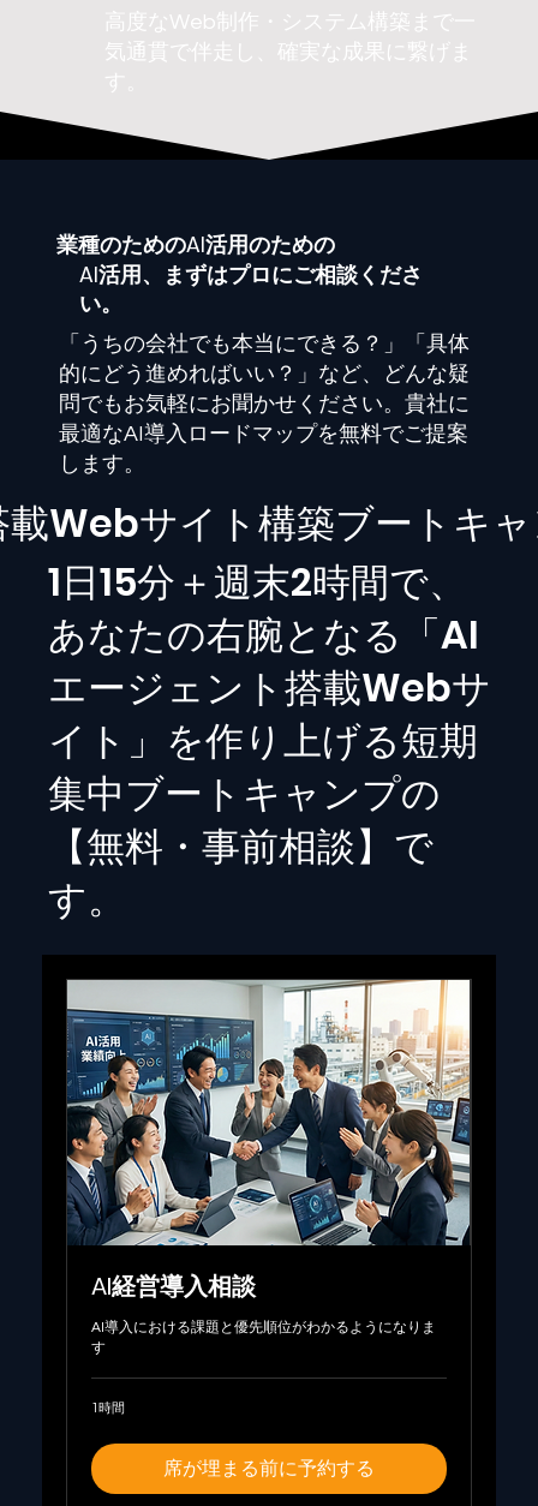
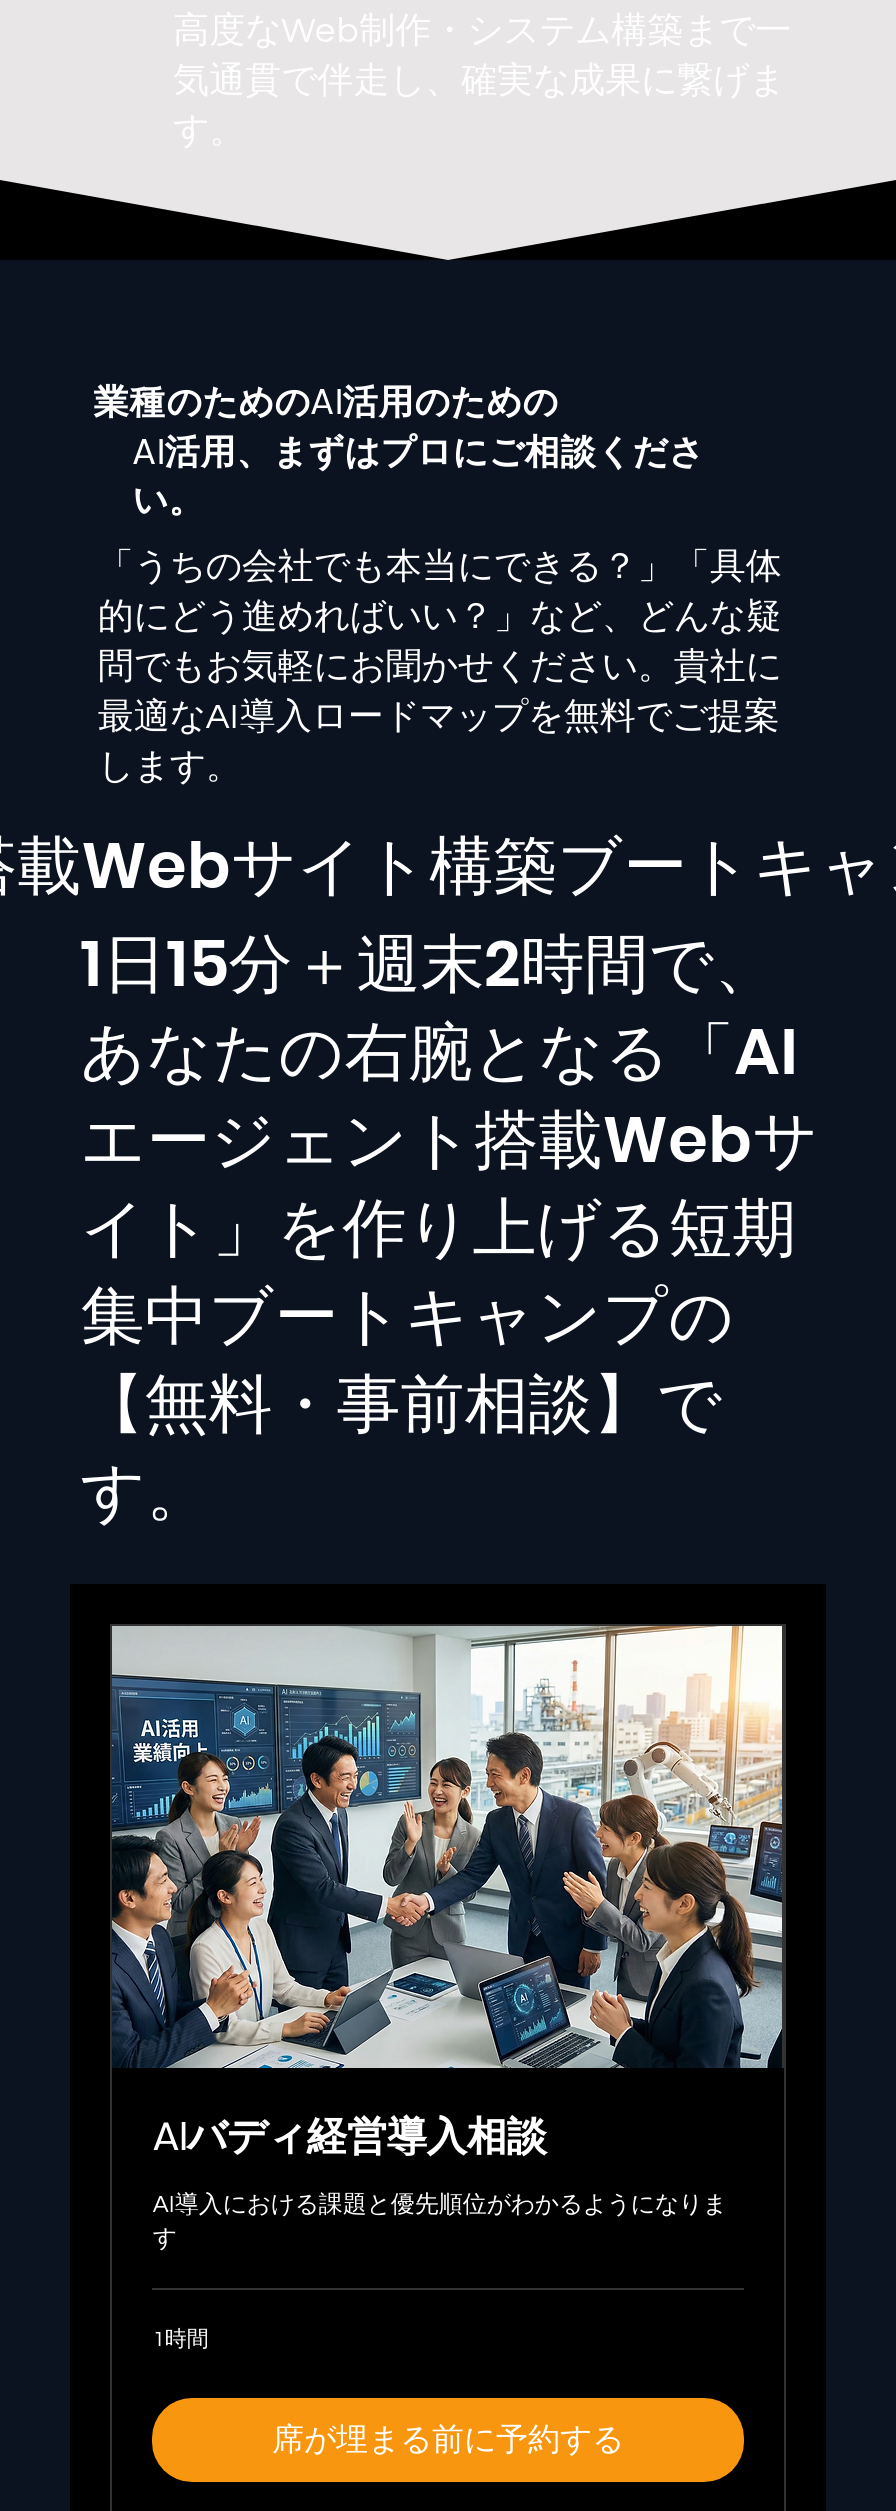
- AI経営導入相談
+ AIバディ経営導入相談
